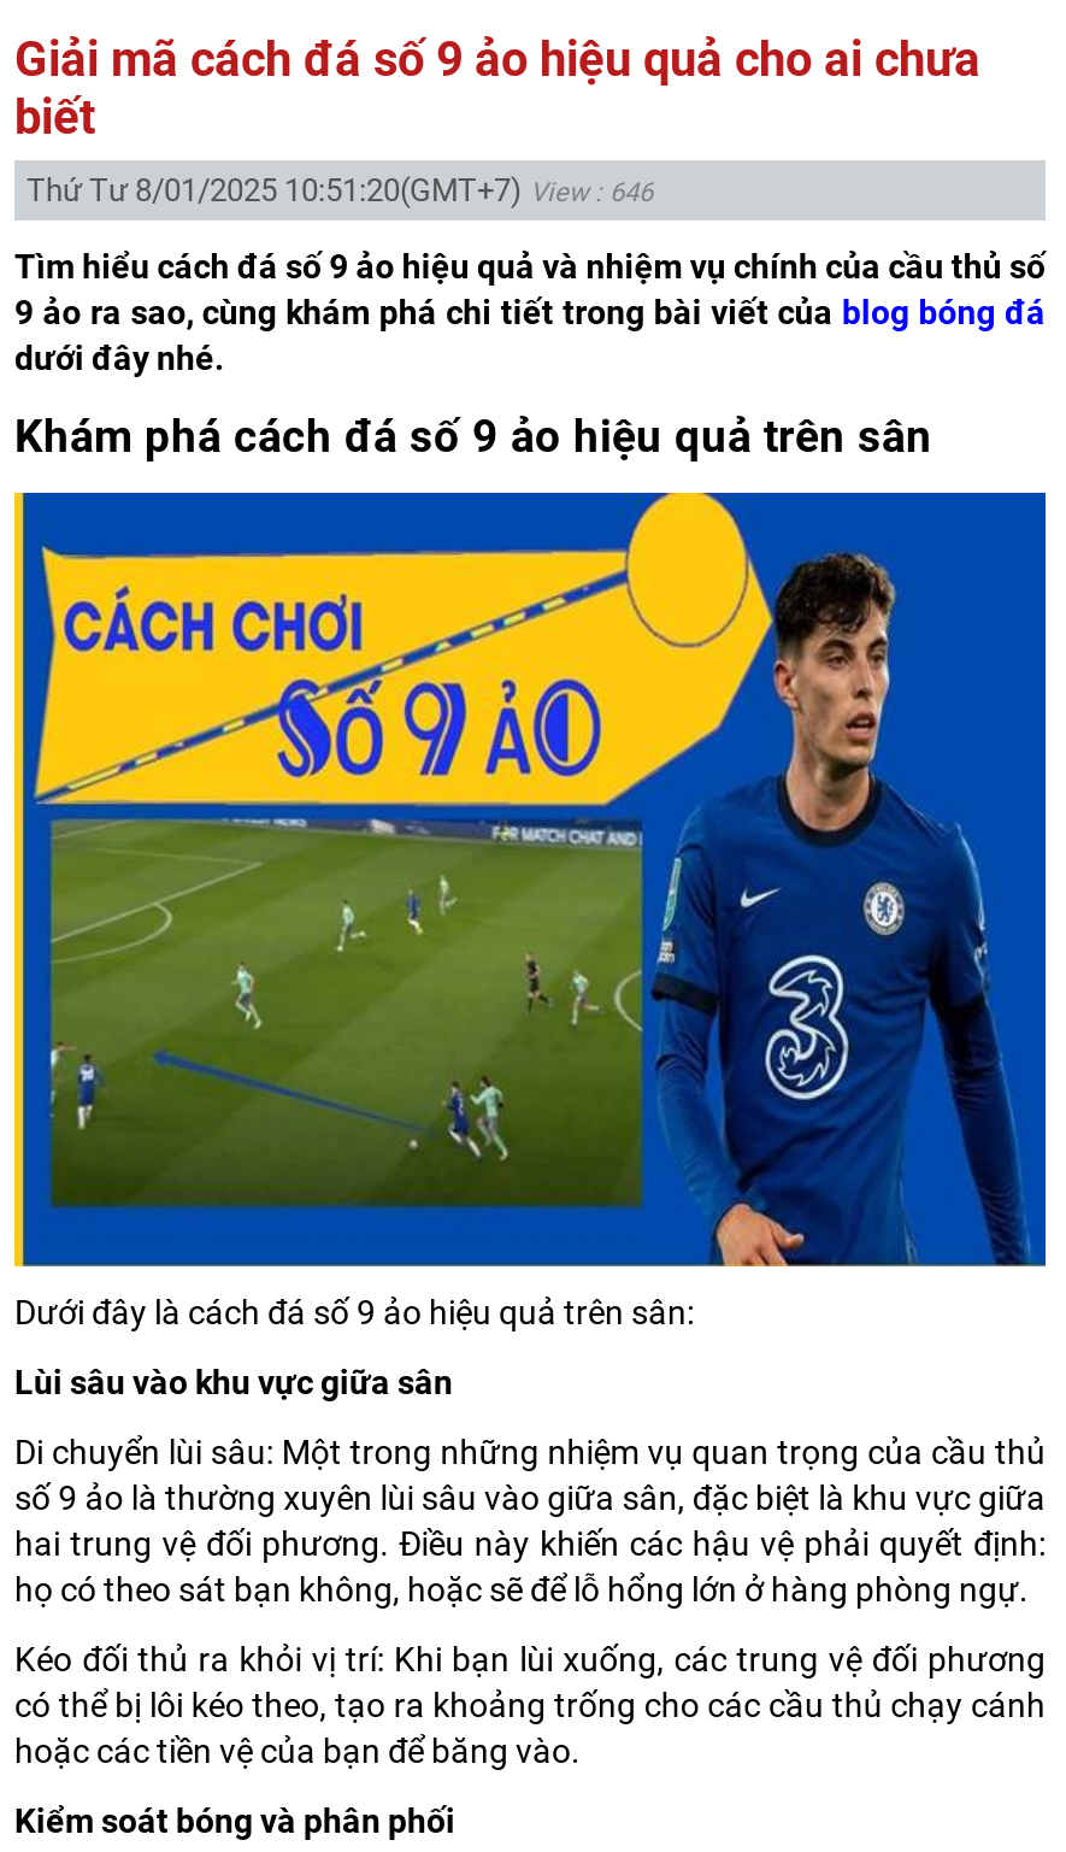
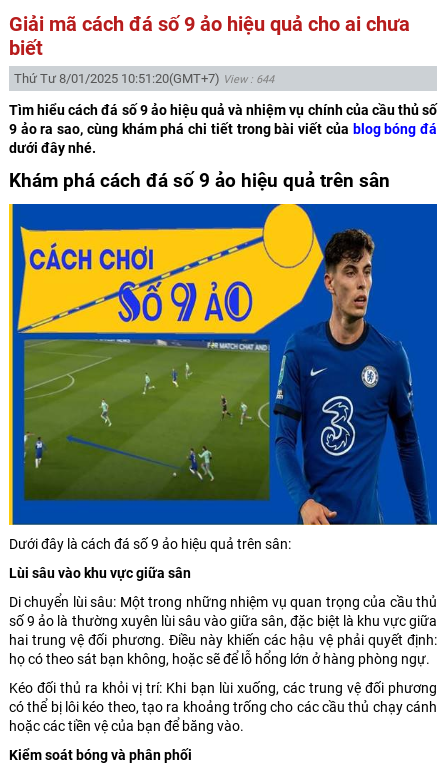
- Thứ Tư 8/01/2025 10:51:20(GMT+7) View : 646
+ Thứ Tư 8/01/2025 10:51:20(GMT+7) View : 644
